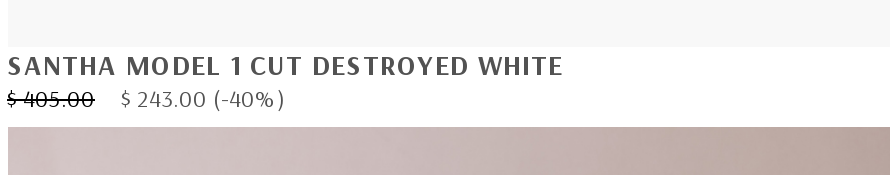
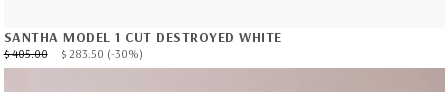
- $ 405.00 $ 243.00 (-40%)
+ $ 405.00 $ 283.50 (-30%)
